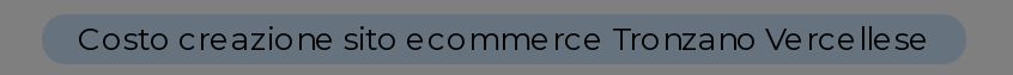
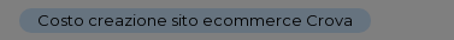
- Costo creazione sito ecommerce Tronzano Vercellese
+ Costo creazione sito ecommerce Crova
